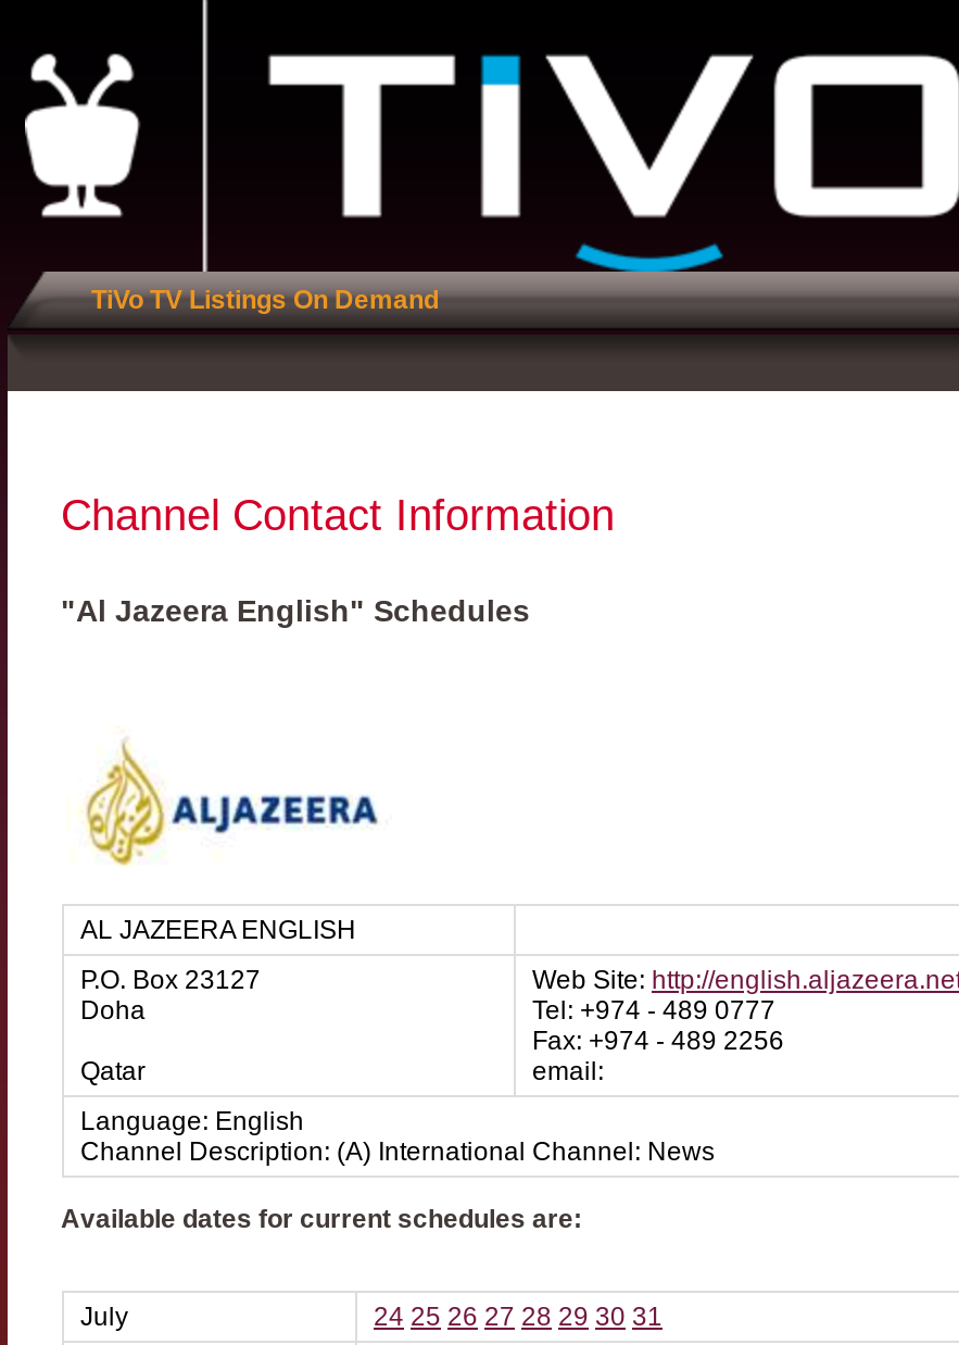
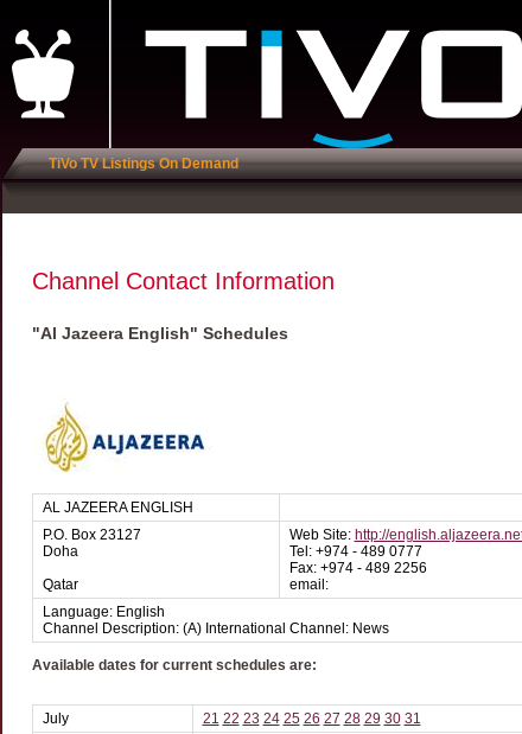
- 24 25 26 27 28 29 30 31
+ 21 22 23 24 25 26 27 28 29 30 31
